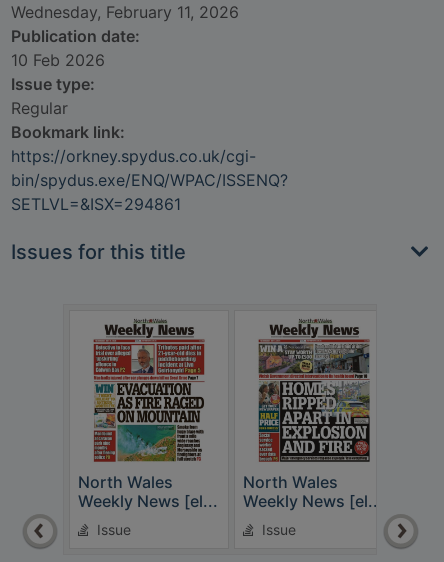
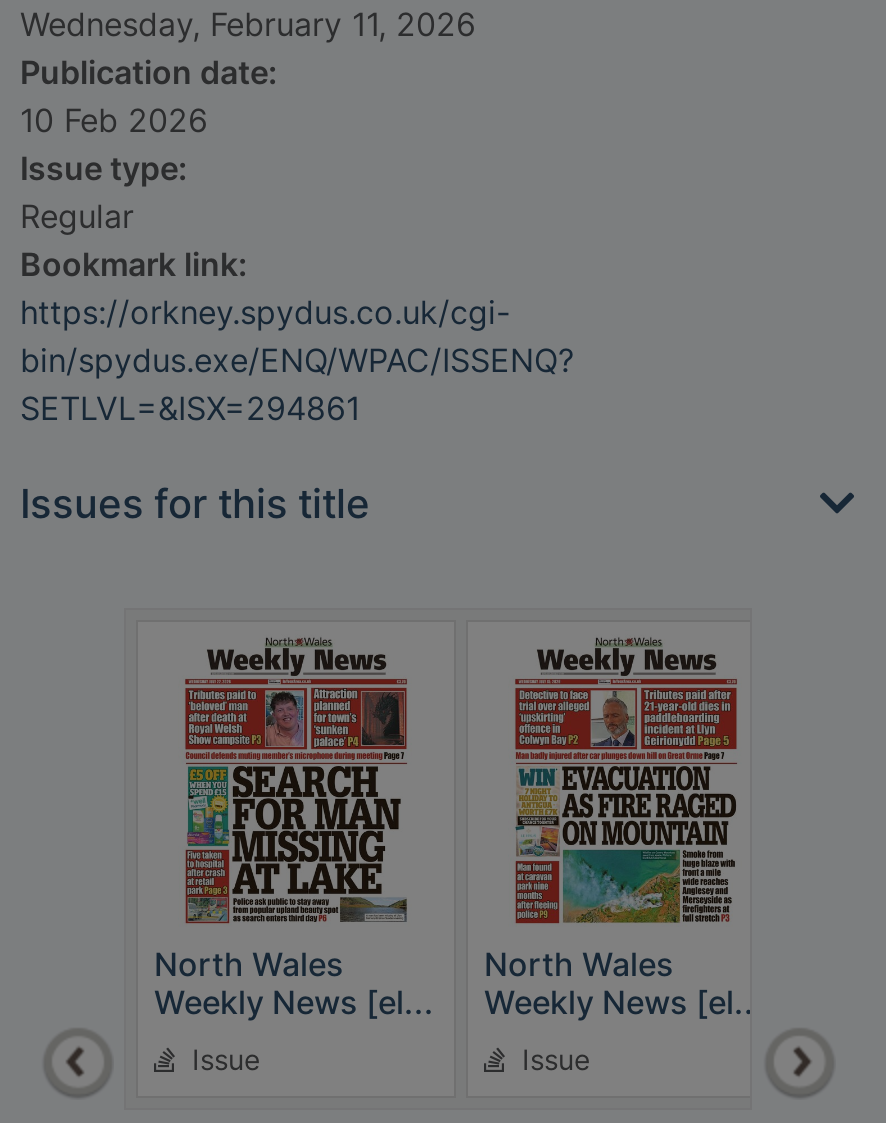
- [image]
+ [image]

- [image]
+ [image]
